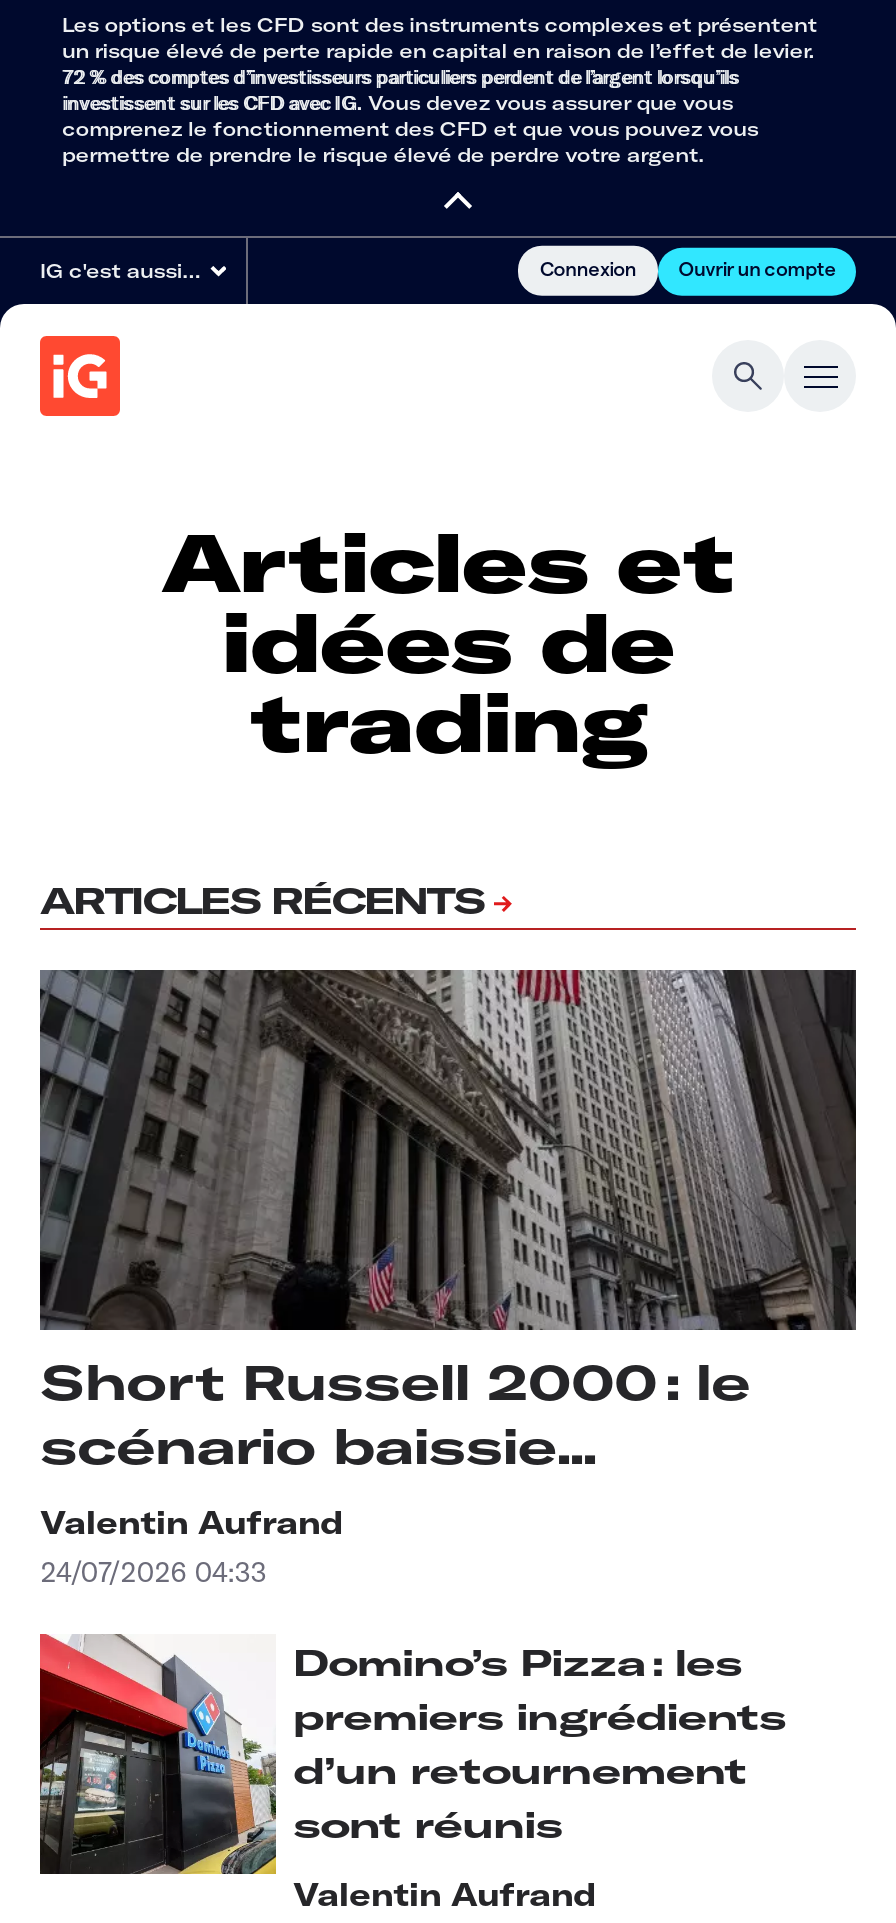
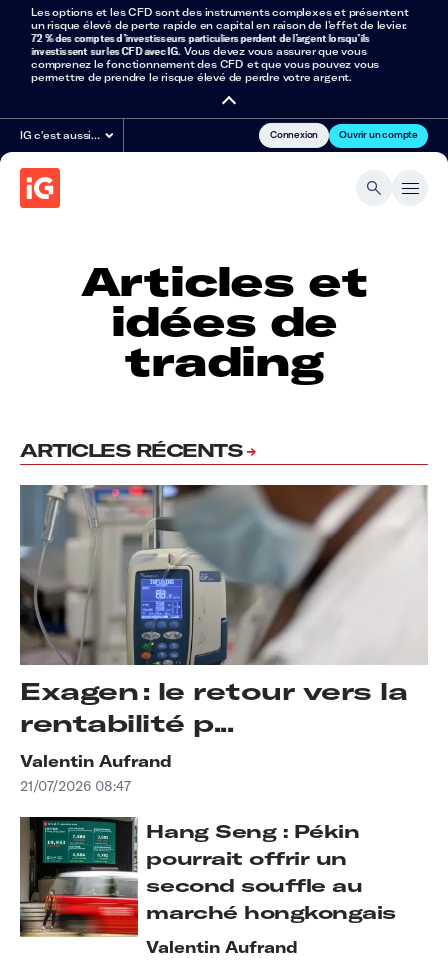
- [image]
- Short Russell 2000 : le
- scénario baissie...
+ [image]
+ Exagen : le retour vers la
+ rentabilité p...

- 24/07/2026 04:33
+ 21/07/2026 08:47

- [image]
- Domino’s Pizza : les
- premiers ingrédients
- d’un retournement
- sont réunis
+ [image]
+ Hang Seng : Pékin
+ pourrait offrir un
+ second souffle au
+ marché hongkongais
